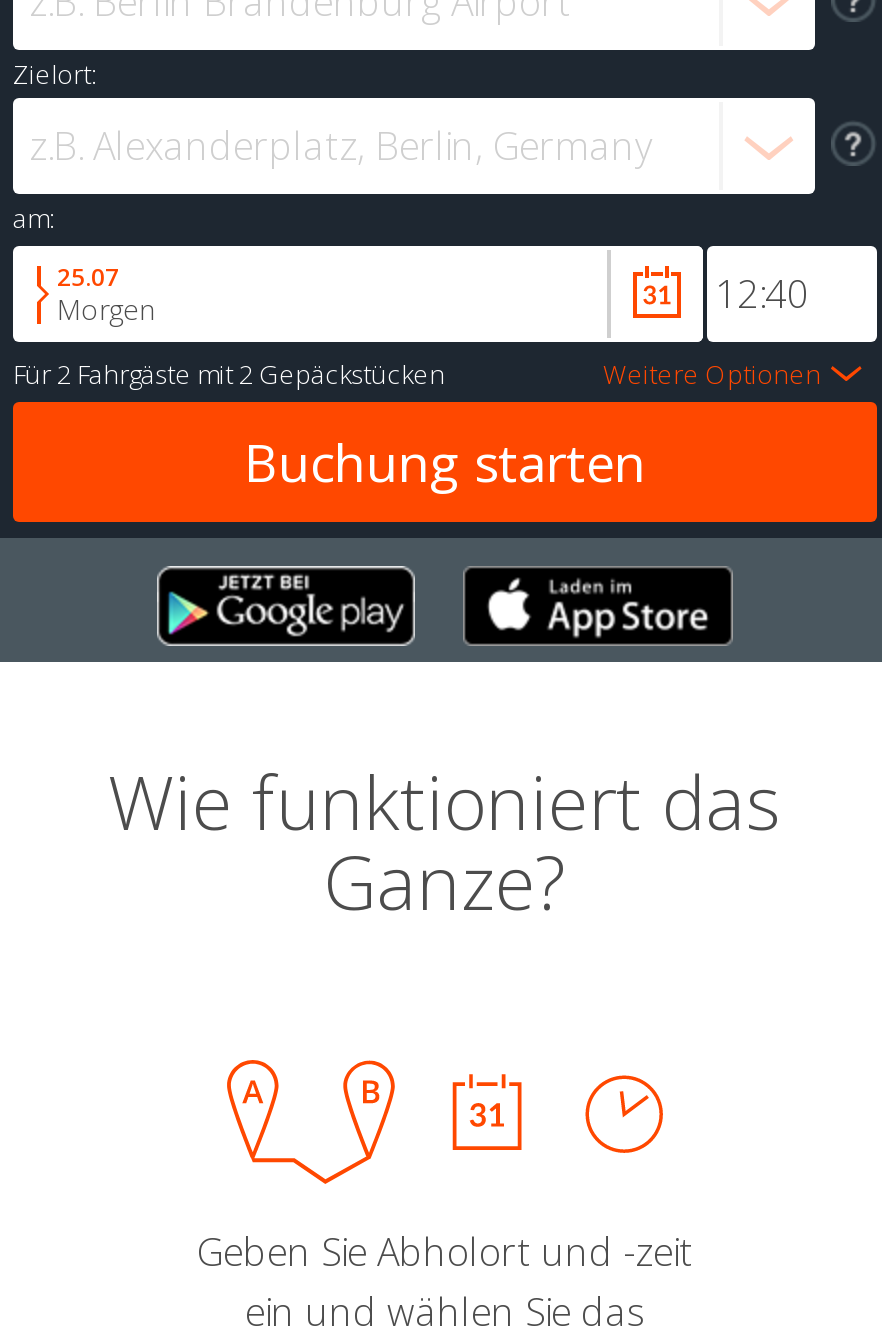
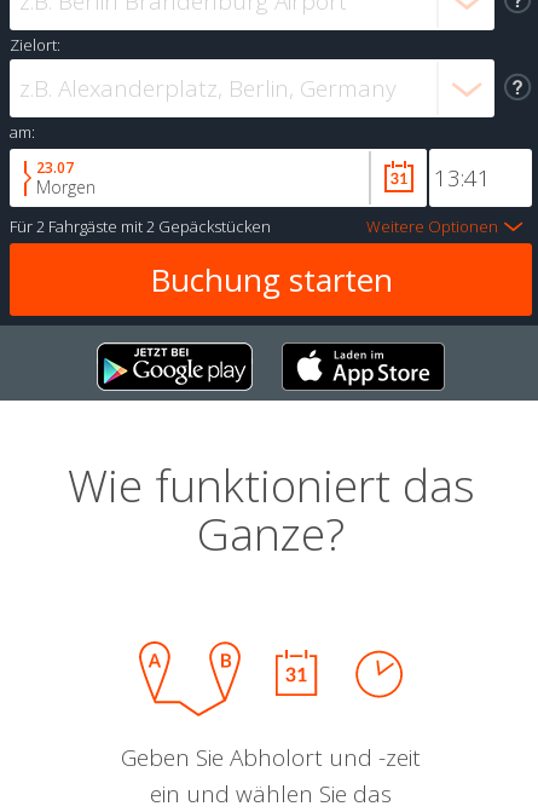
- 25.07
+ 23.07
